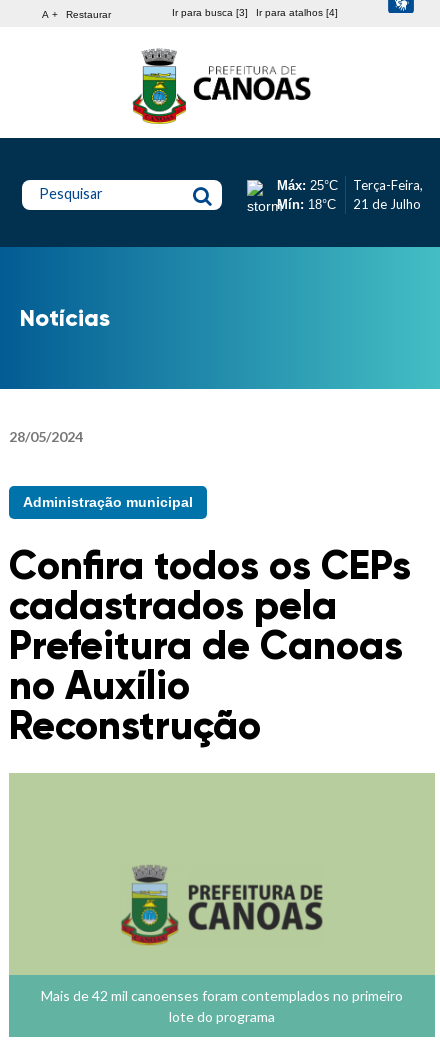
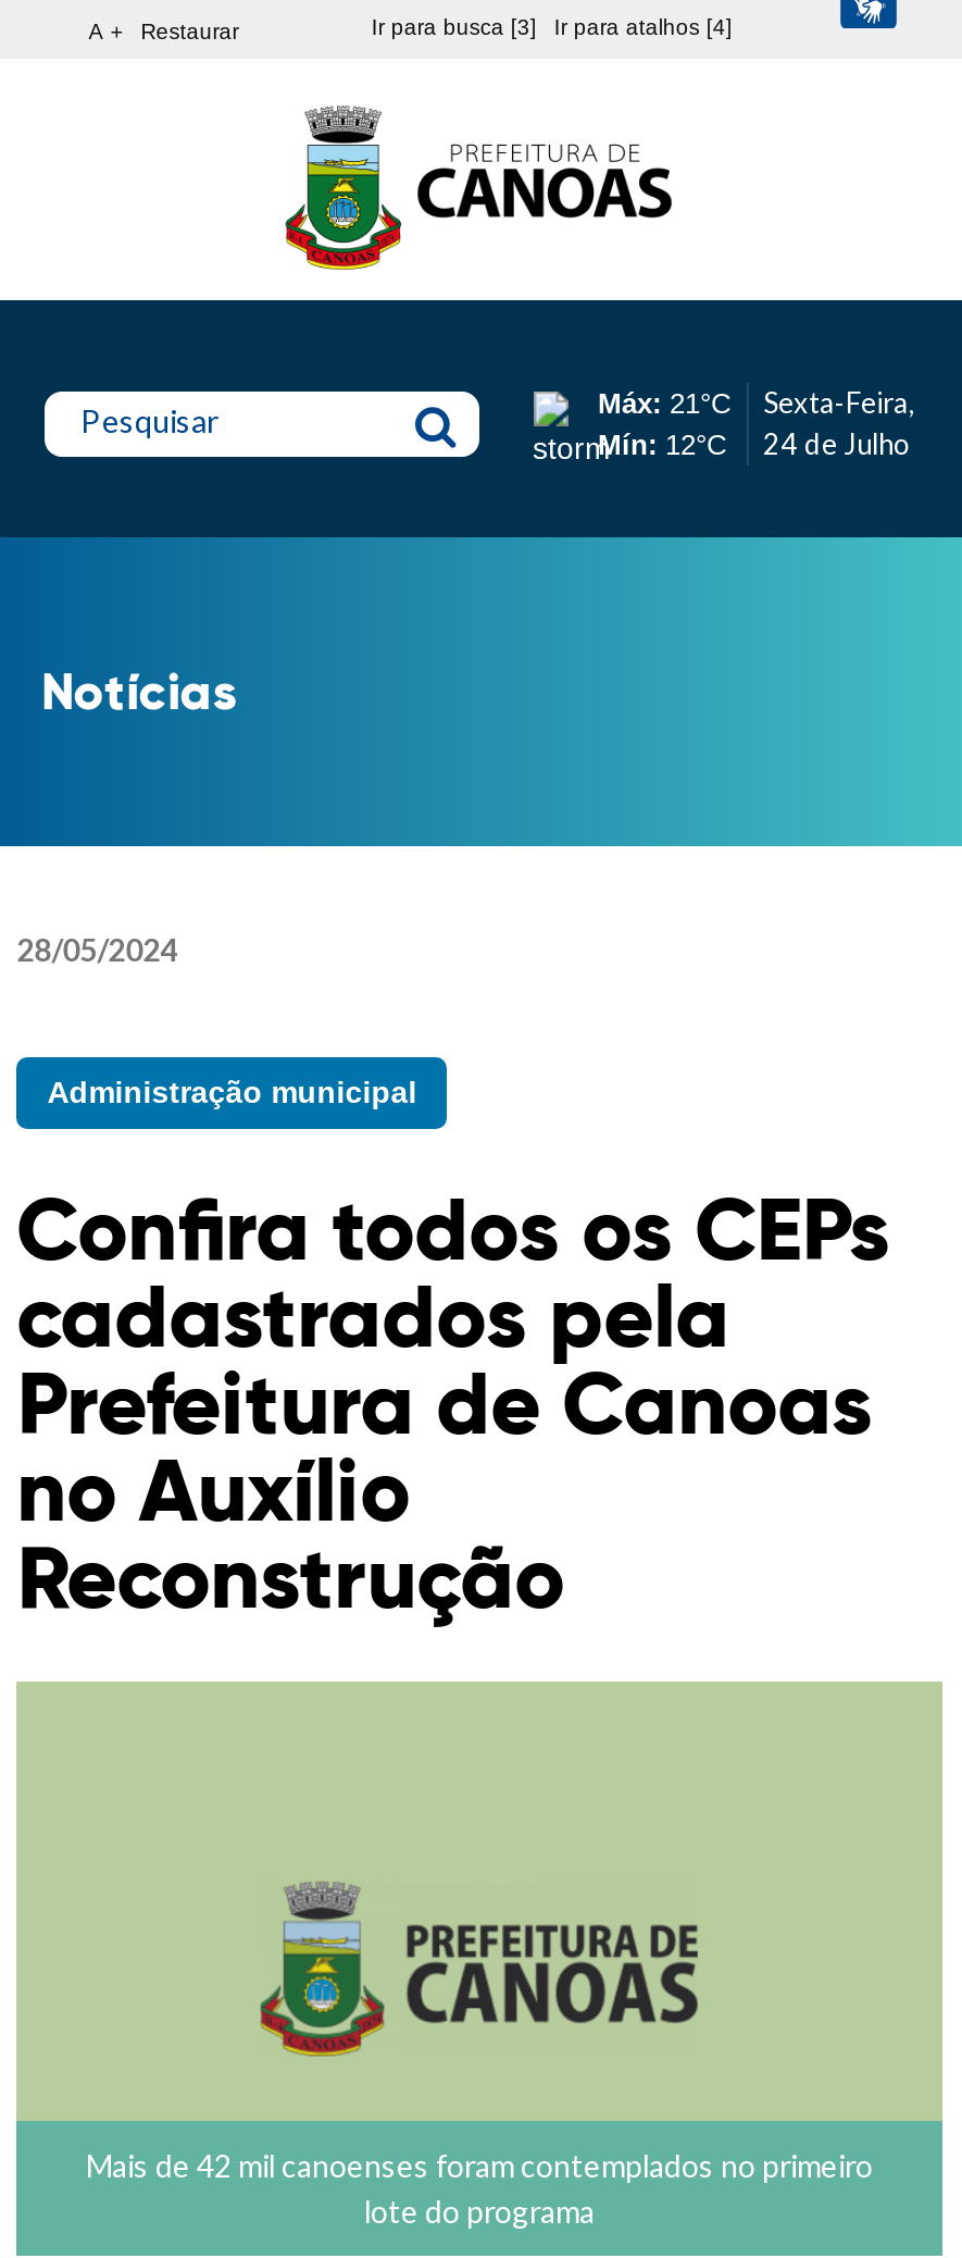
- Máx: 25°C
- Mín: 18°C
+ Máx: 21°C
+ Mín: 12°C

- Terça-Feira,
- 21 de Julho
+ Sexta-Feira,
+ 24 de Julho
